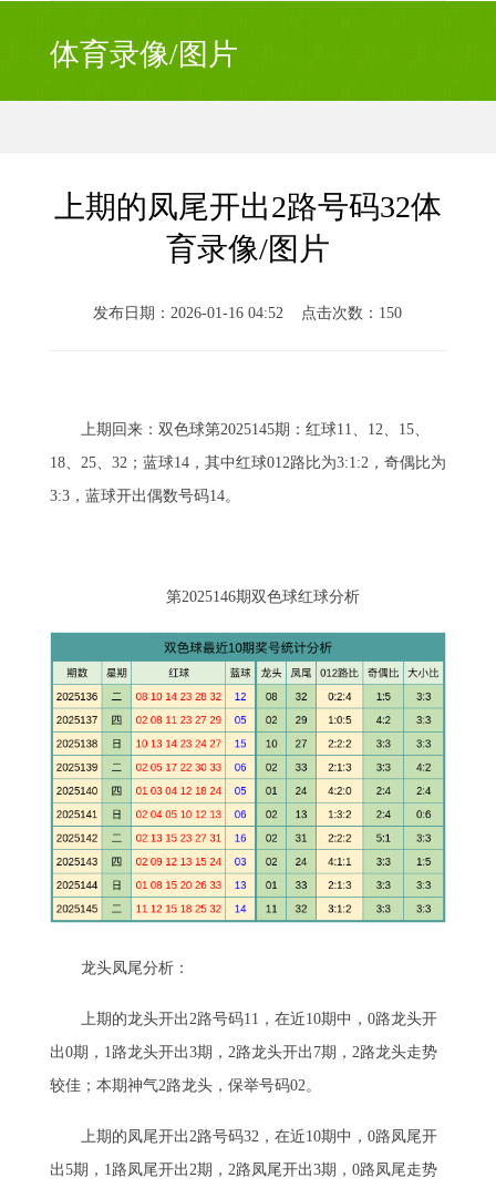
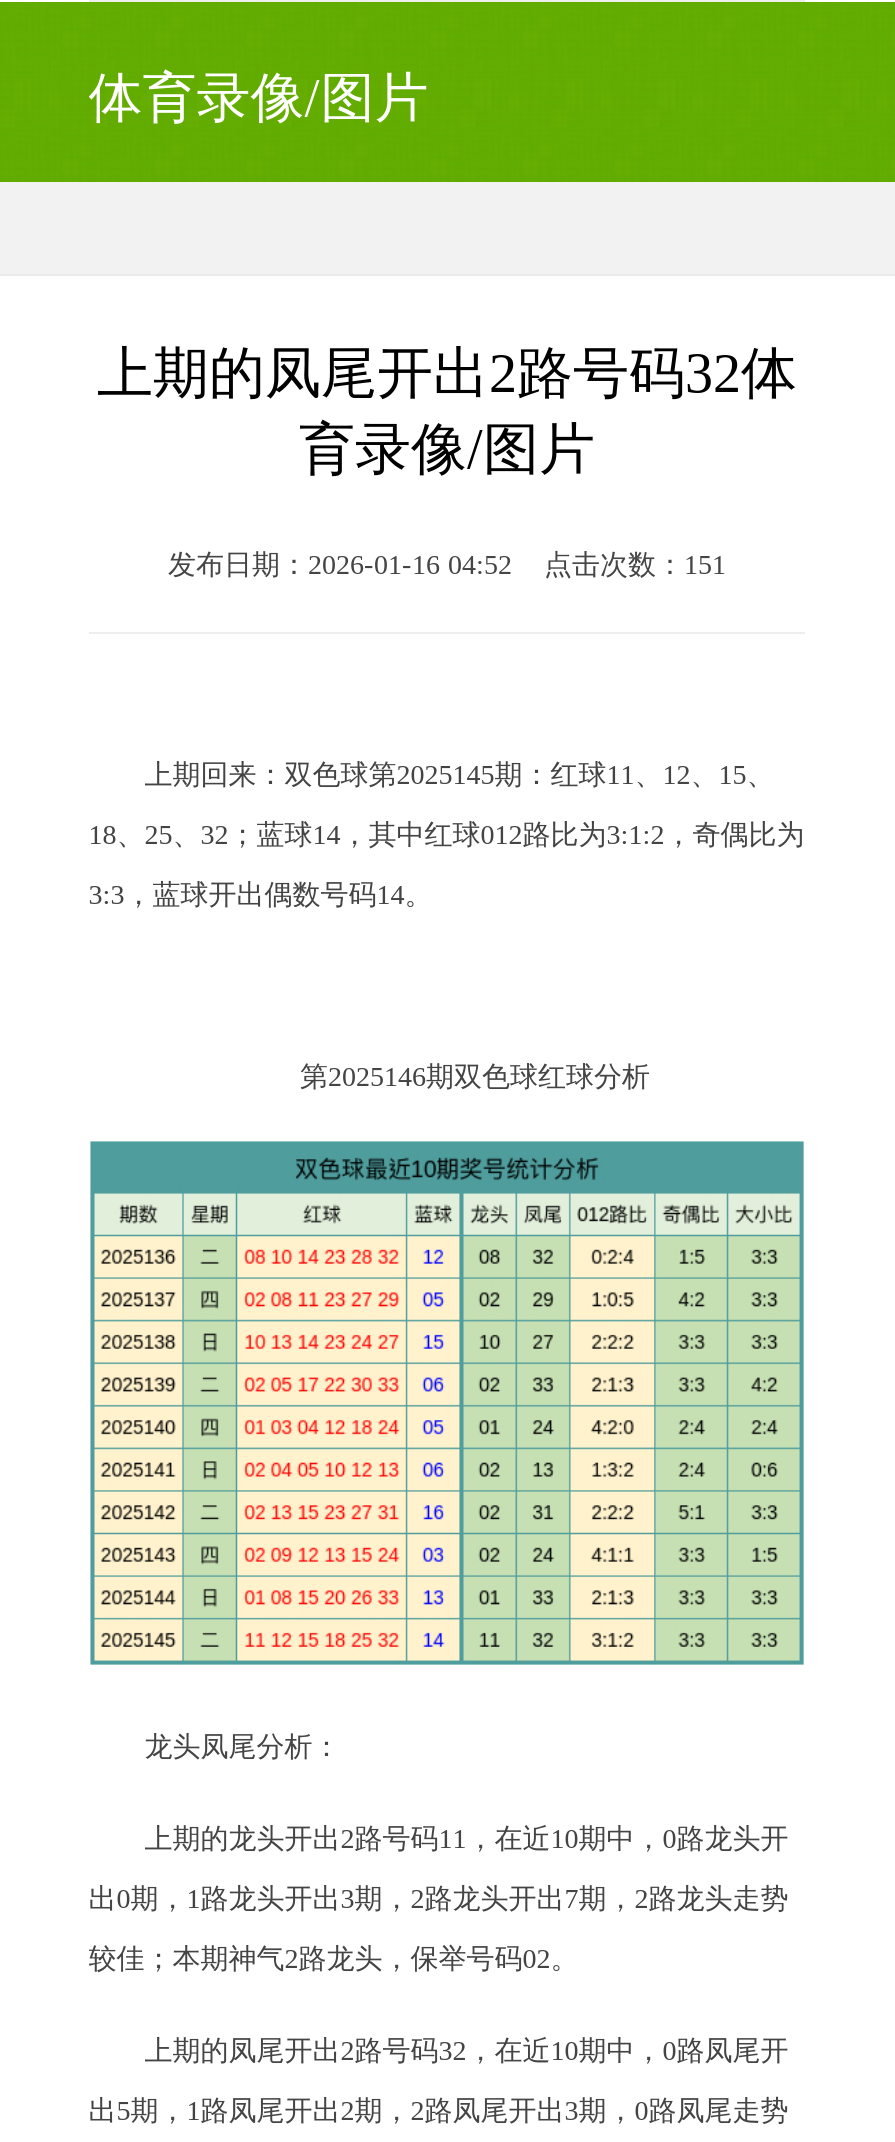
- 发布日期：2026-01-16 04:52 点击次数：150
+ 发布日期：2026-01-16 04:52 点击次数：151
